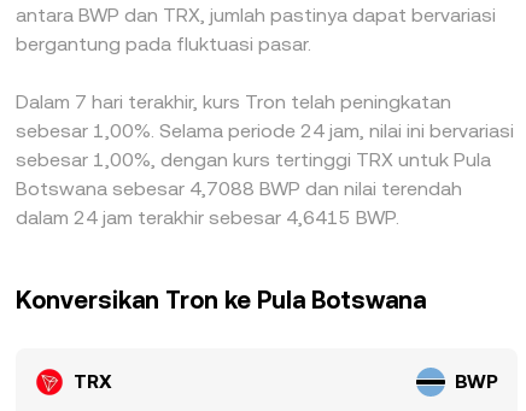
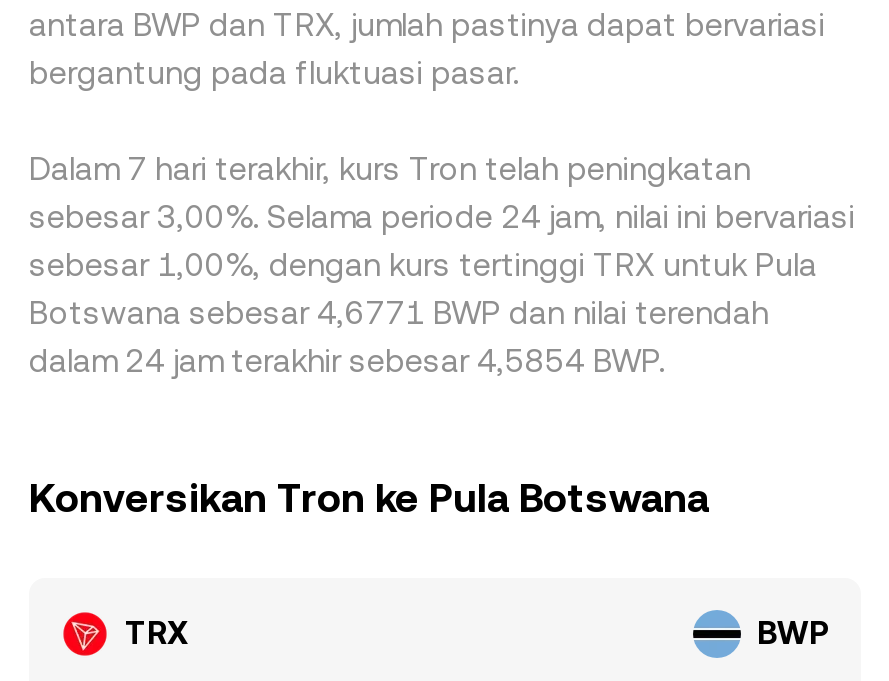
- sebesar 1,00%. Selama periode 24 jam, nilai ini bervariasi
+ sebesar 3,00%. Selama periode 24 jam, nilai ini bervariasi

- Botswana sebesar 4,7088 BWP dan nilai terendah
+ Botswana sebesar 4,6771 BWP dan nilai terendah

- dalam 24 jam terakhir sebesar 4,6415 BWP.
+ dalam 24 jam terakhir sebesar 4,5854 BWP.
